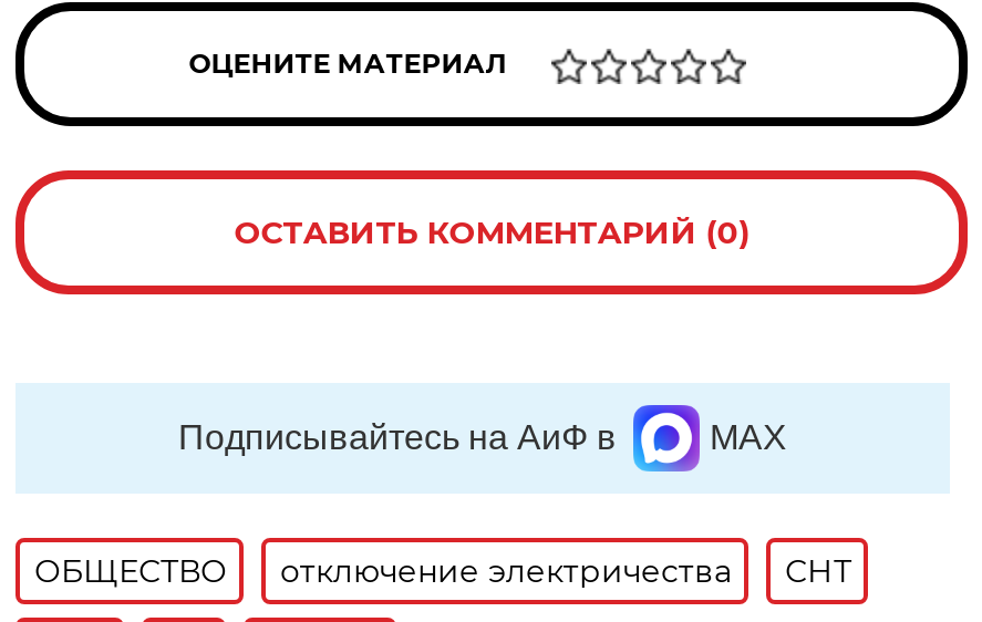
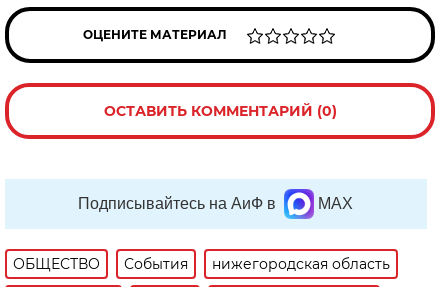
- отключение электричества
- СНТ
+ События
+ нижегородская область
